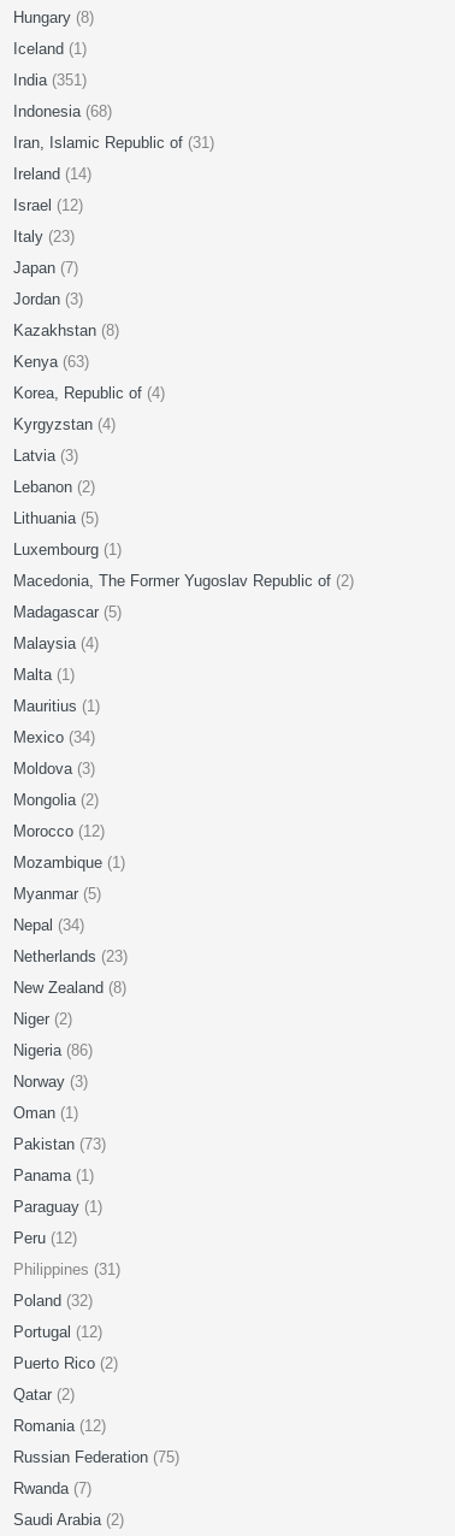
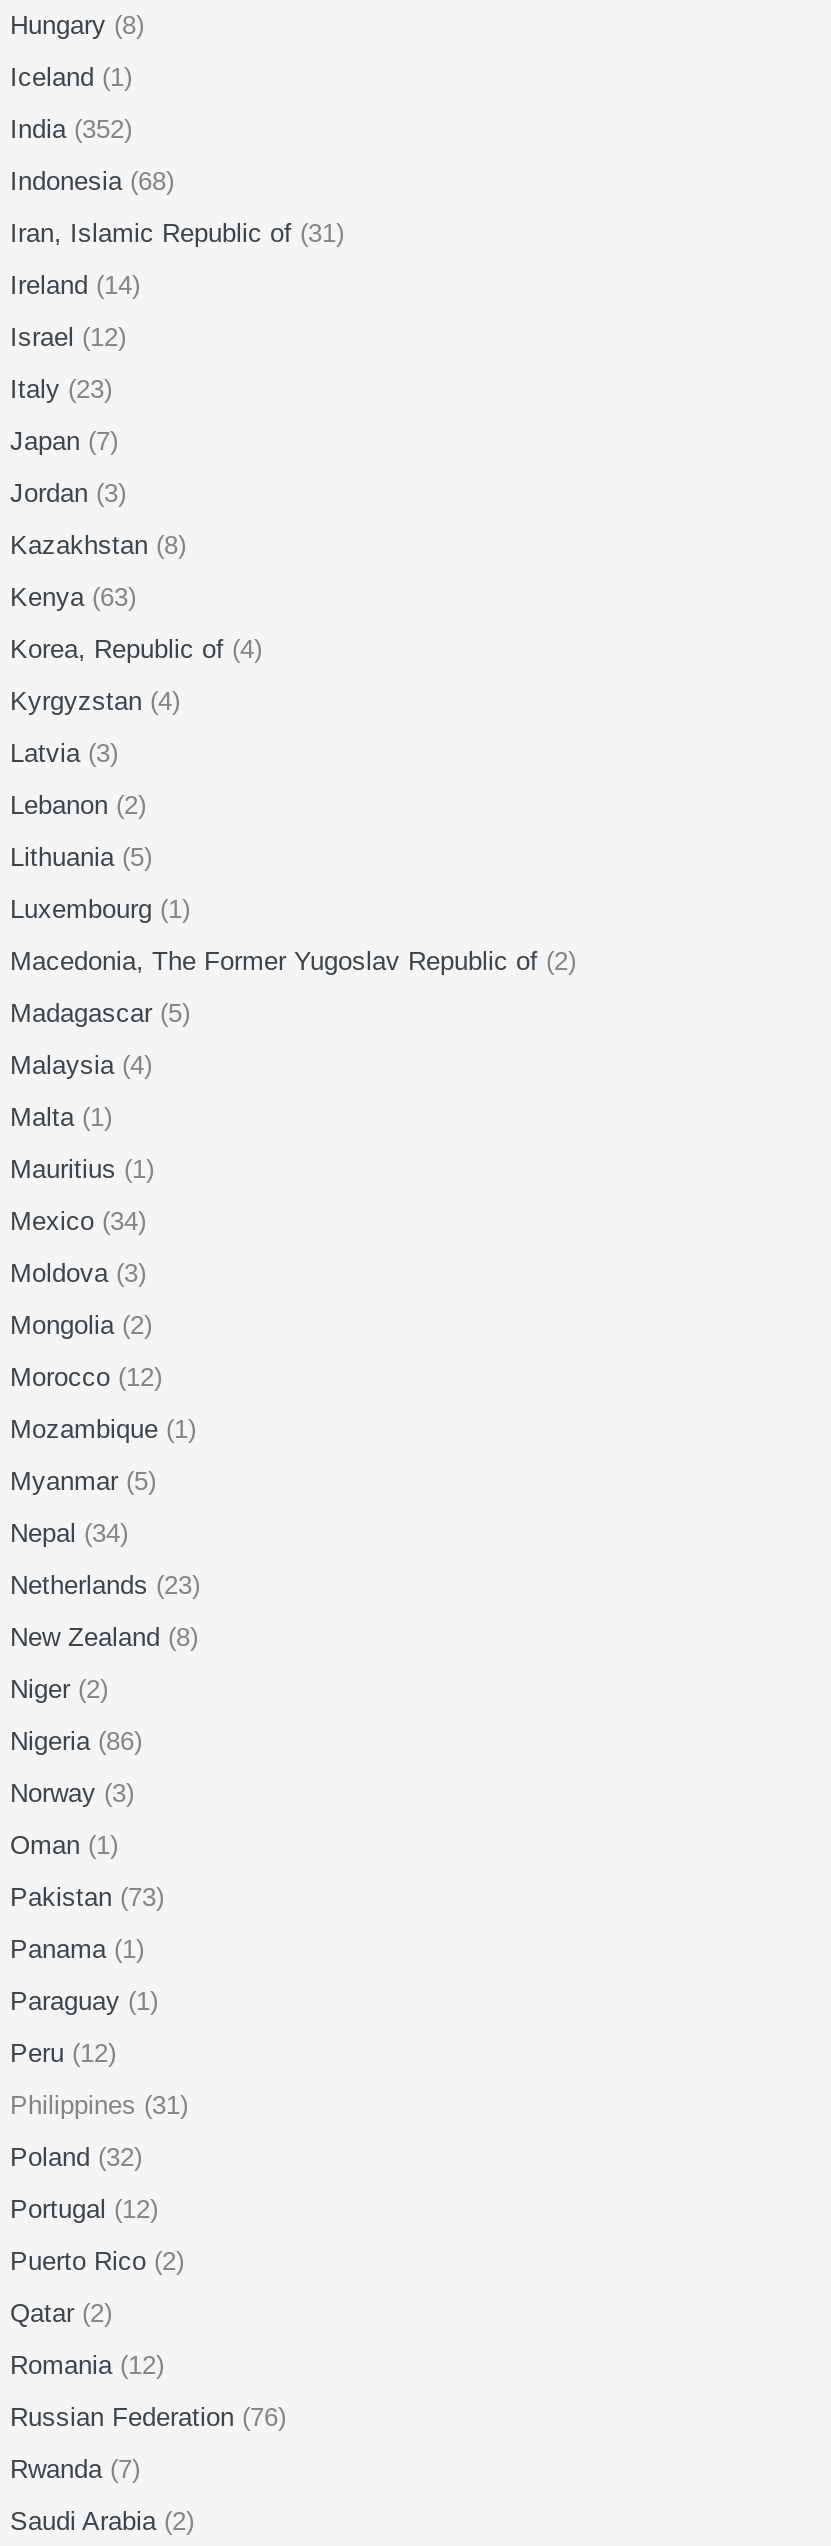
- India (351)
+ India (352)

- Russian Federation (75)
+ Russian Federation (76)
